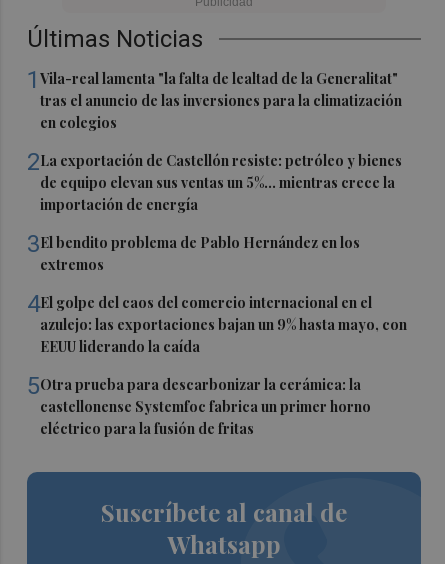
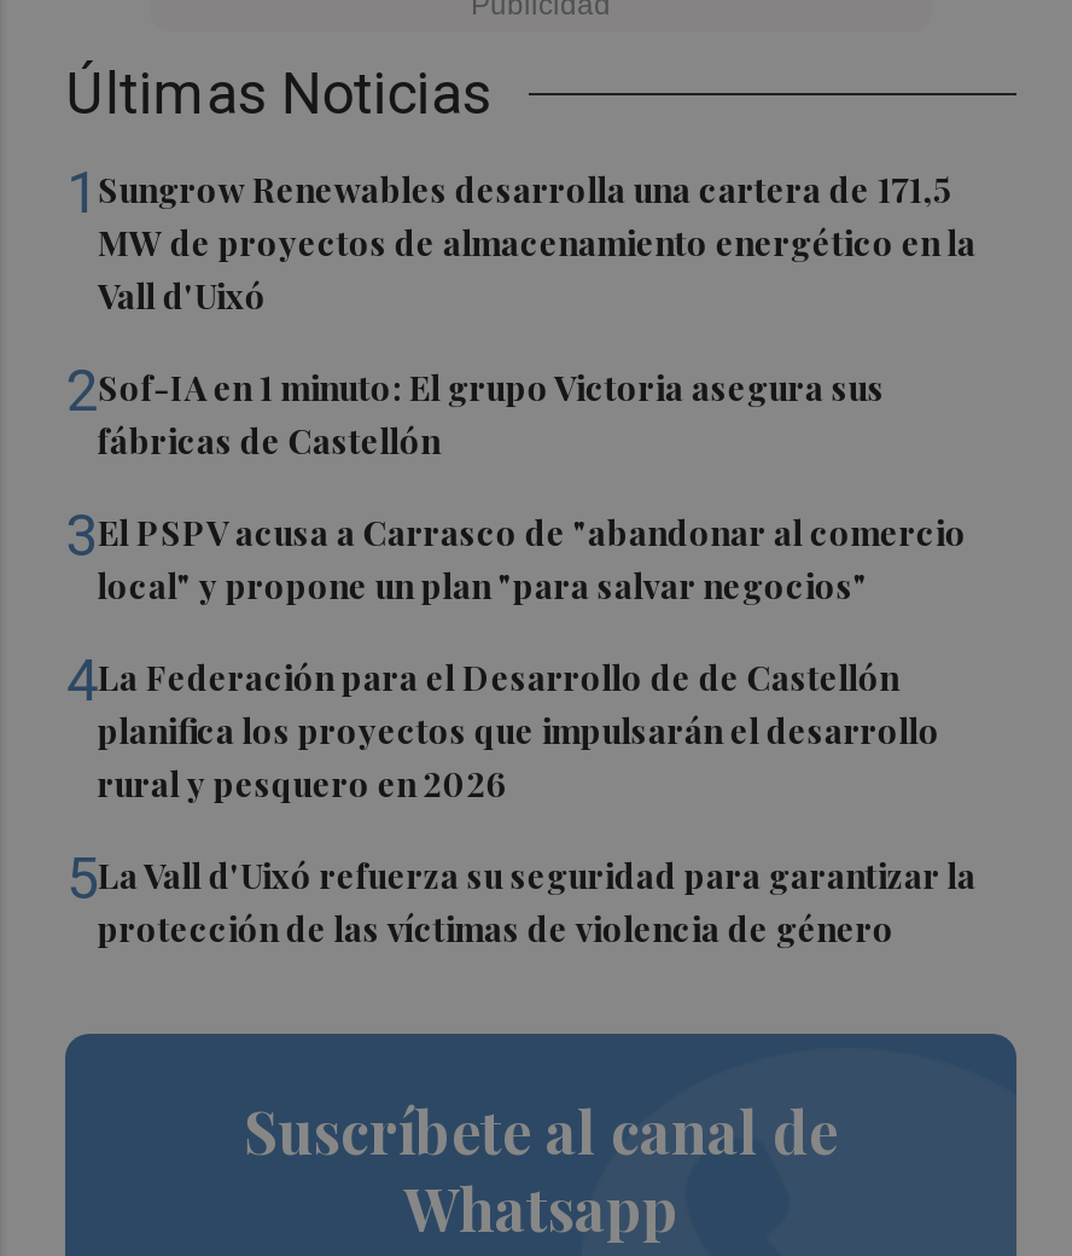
- 1 Vila-real lamenta "la falta de lealtad de la Generalitat"
- tras el anuncio de las inversiones para la climatización
- en colegios
+ 1 Sungrow Renewables desarrolla una cartera de 171,5
+ MW de proyectos de almacenamiento energético en la
+ Vall d'Uixó

- 2La exportación de Castellón resiste: petróleo y bienes
- de equipo elevan sus ventas un 5%... mientras crece la
- importación de energía
+ 2Sof-IA en 1 minuto: El grupo Victoria asegura sus
+ fábricas de Castellón

- 3El bendito problema de Pablo Hernández en los
- extremos
+ 3El PSPV acusa a Carrasco de "abandonar al comercio
+ local" y propone un plan "para salvar negocios"

- 4El golpe del caos del comercio internacional en el
- azulejo: las exportaciones bajan un 9% hasta mayo, con
- EEUU liderando la caída
+ 4La Federación para el Desarrollo de de Castellón
+ planifica los proyectos que impulsarán el desarrollo
+ rural y pesquero en 2026

- 5Otra prueba para descarbonizar la cerámica: la
- castellonense Systemfoc fabrica un primer horno
- eléctrico para la fusión de fritas
+ 5La Vall d'Uixó refuerza su seguridad para garantizar la
+ protección de las víctimas de violencia de género
